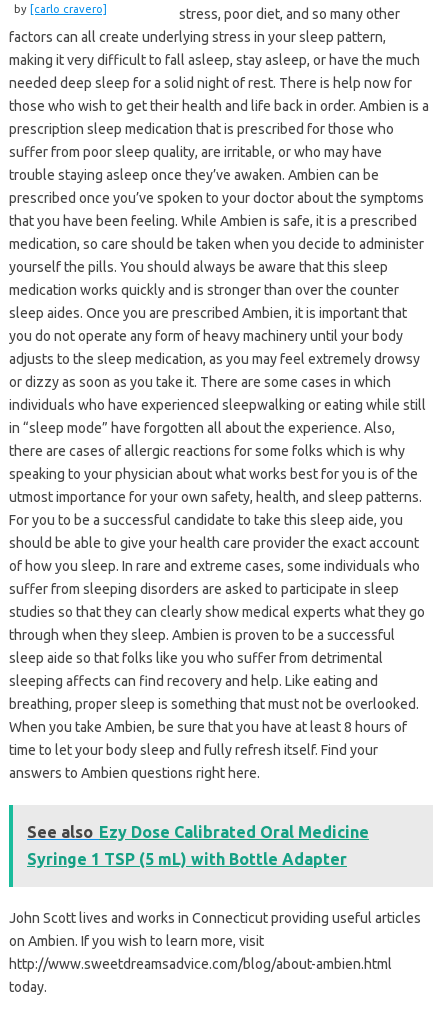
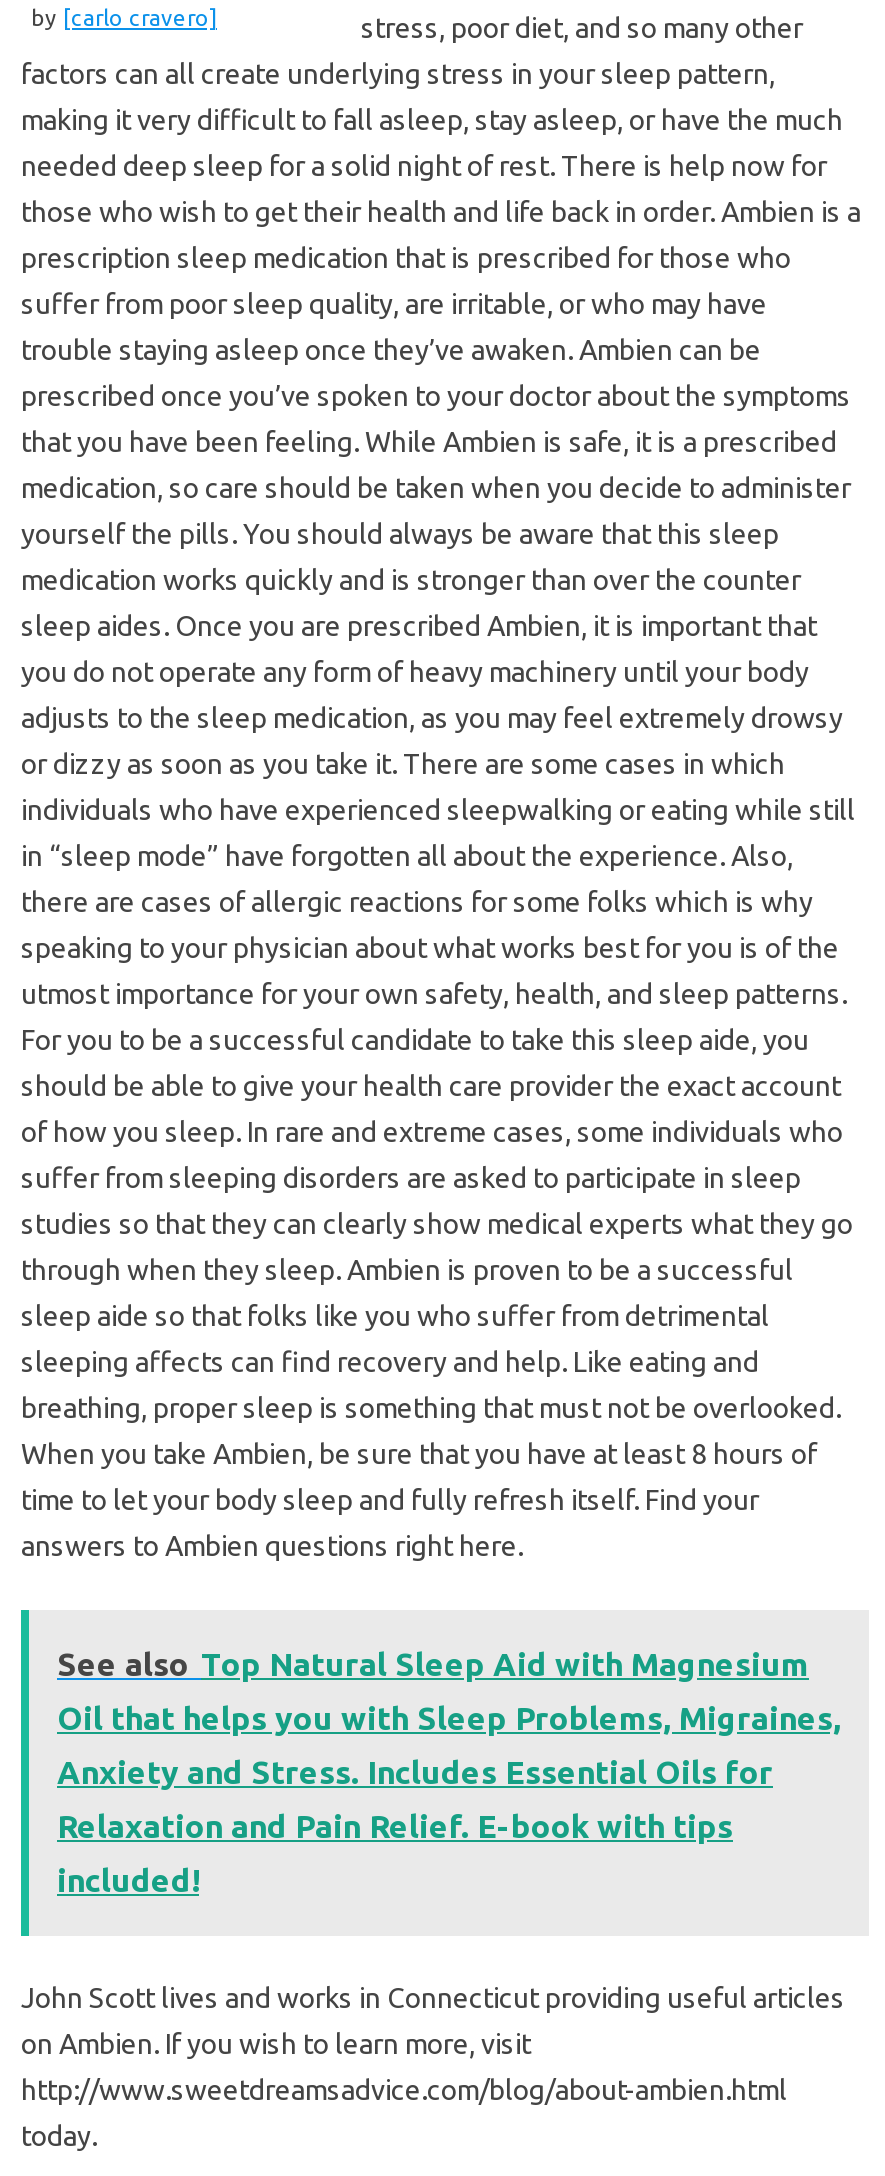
- See also Ezy Dose Calibrated Oral Medicine
- Syringe 1 TSP (5 mL) with Bottle Adapter
+ See also Top Natural Sleep Aid with Magnesium
+ Oil that helps you with Sleep Problems, Migraines,
+ Anxiety and Stress. Includes Essential Oils for
+ Relaxation and Pain Relief. E-book with tips
+ included!
